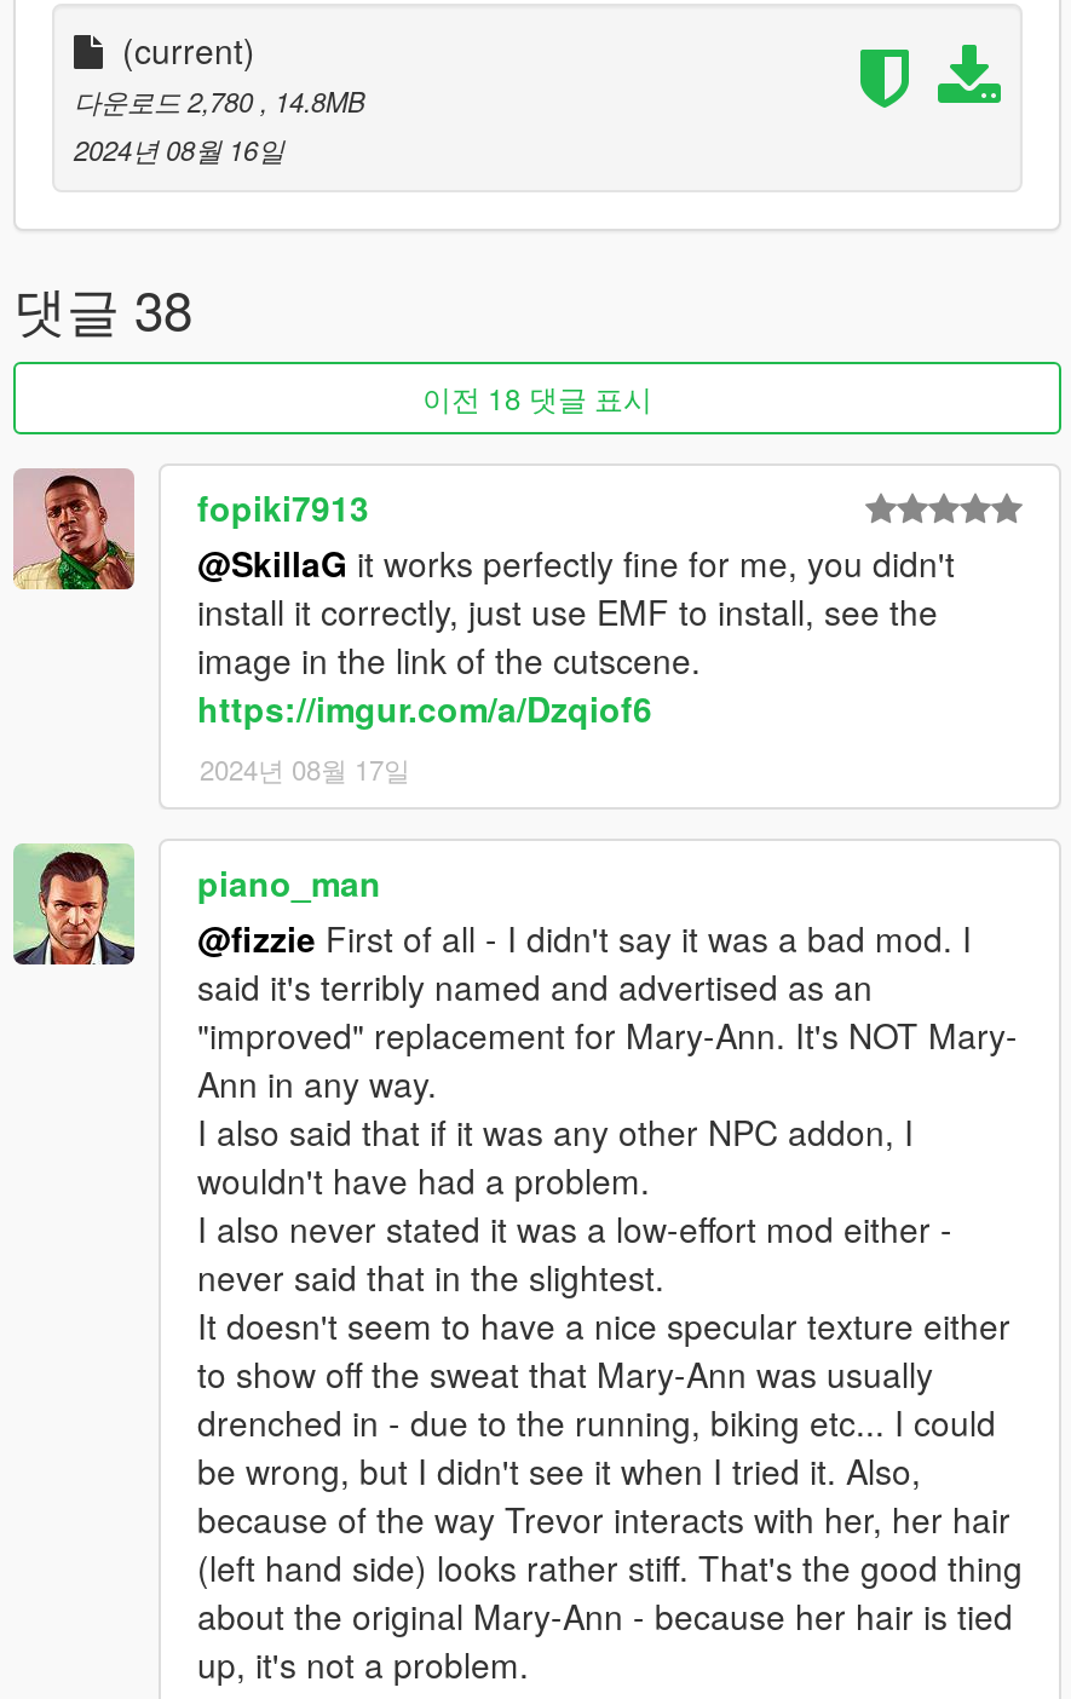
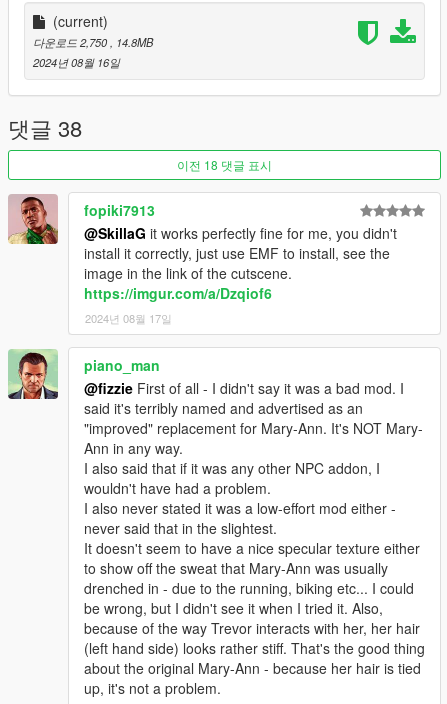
- 다운로드 2,780, 14.8MB
+ 다운로드 2,750, 14.8MB
